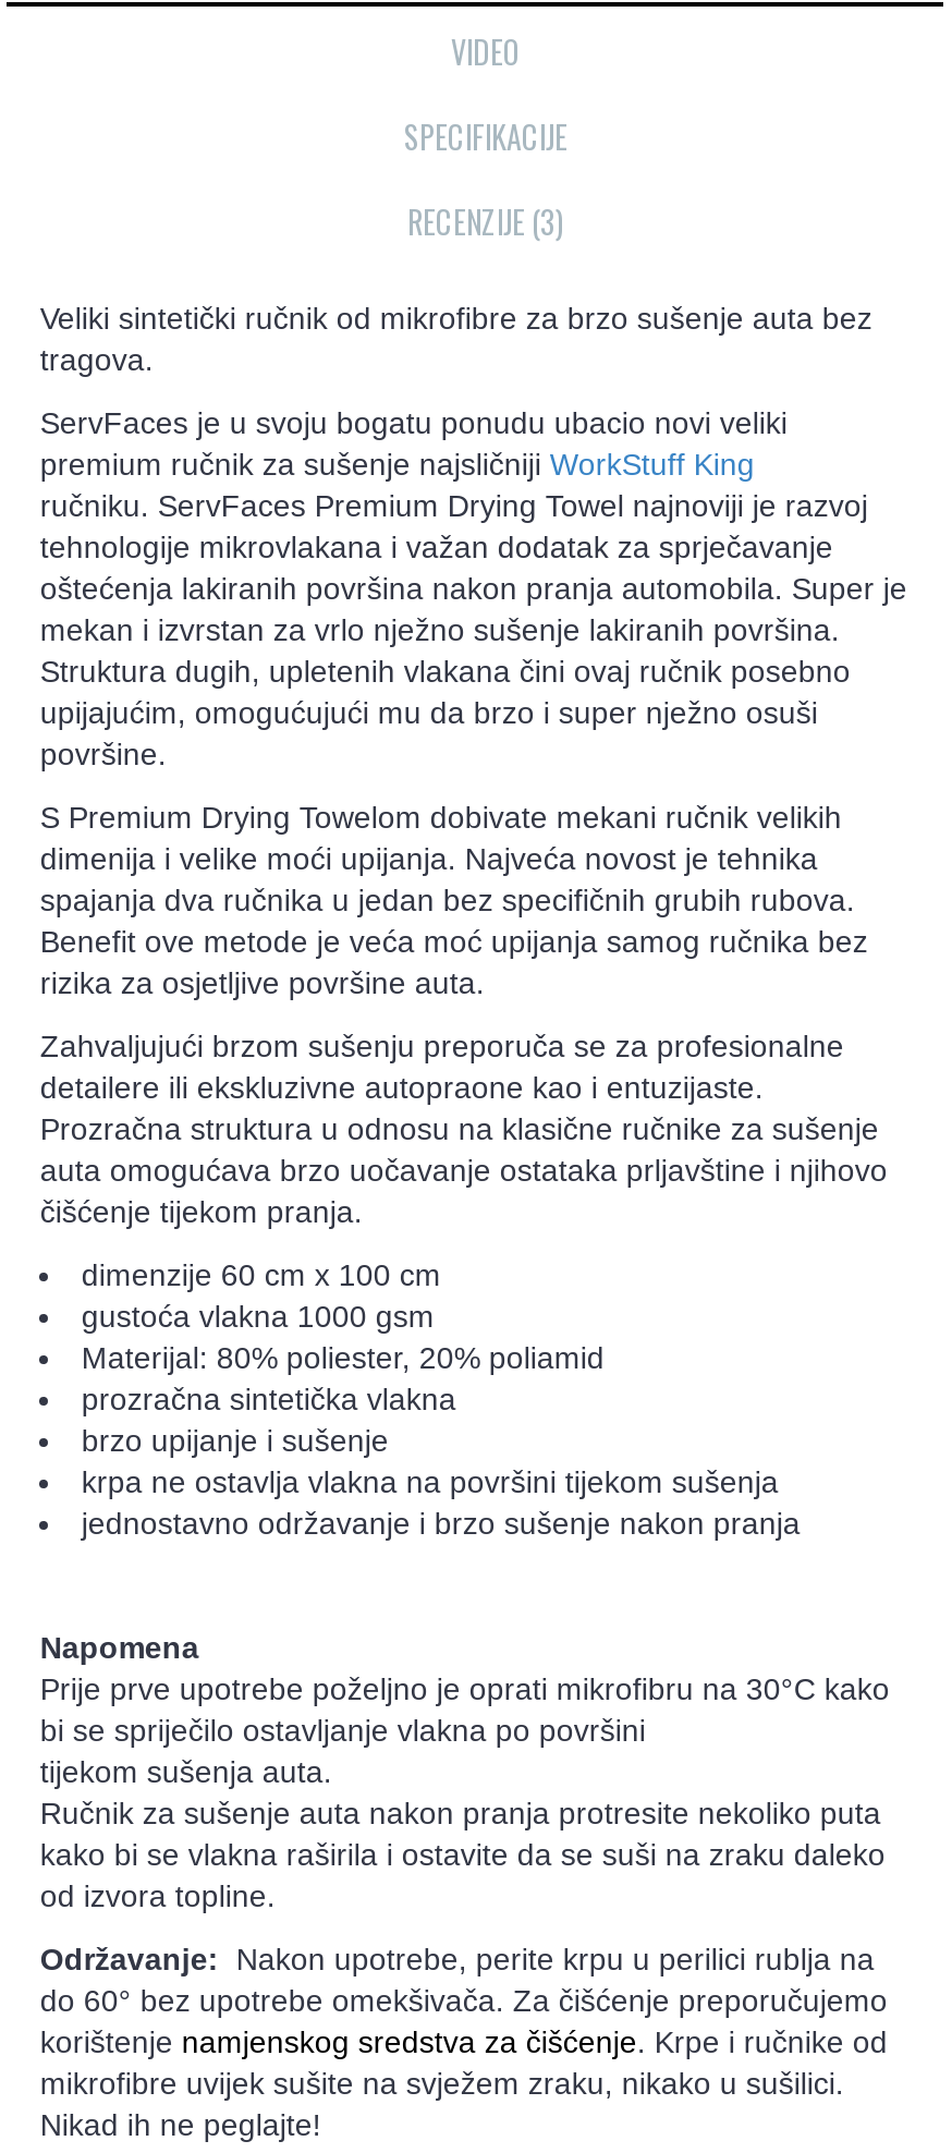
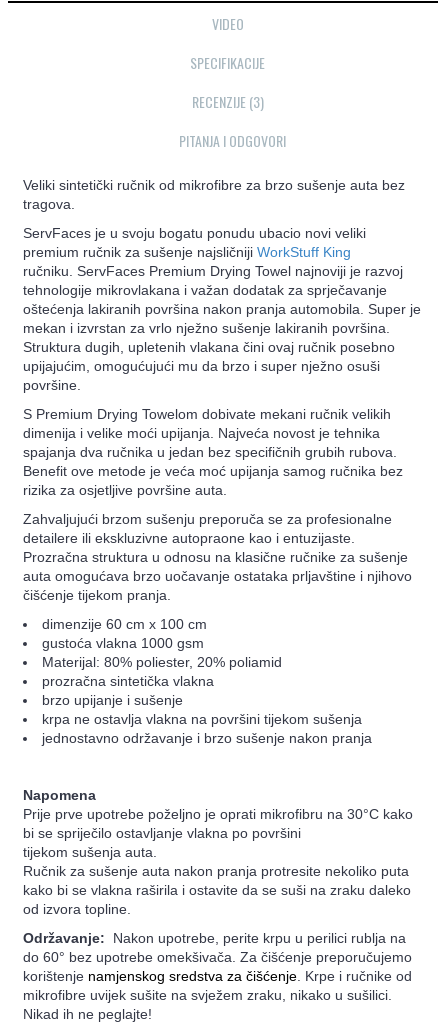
+ PITANJA I ODGOVORI
